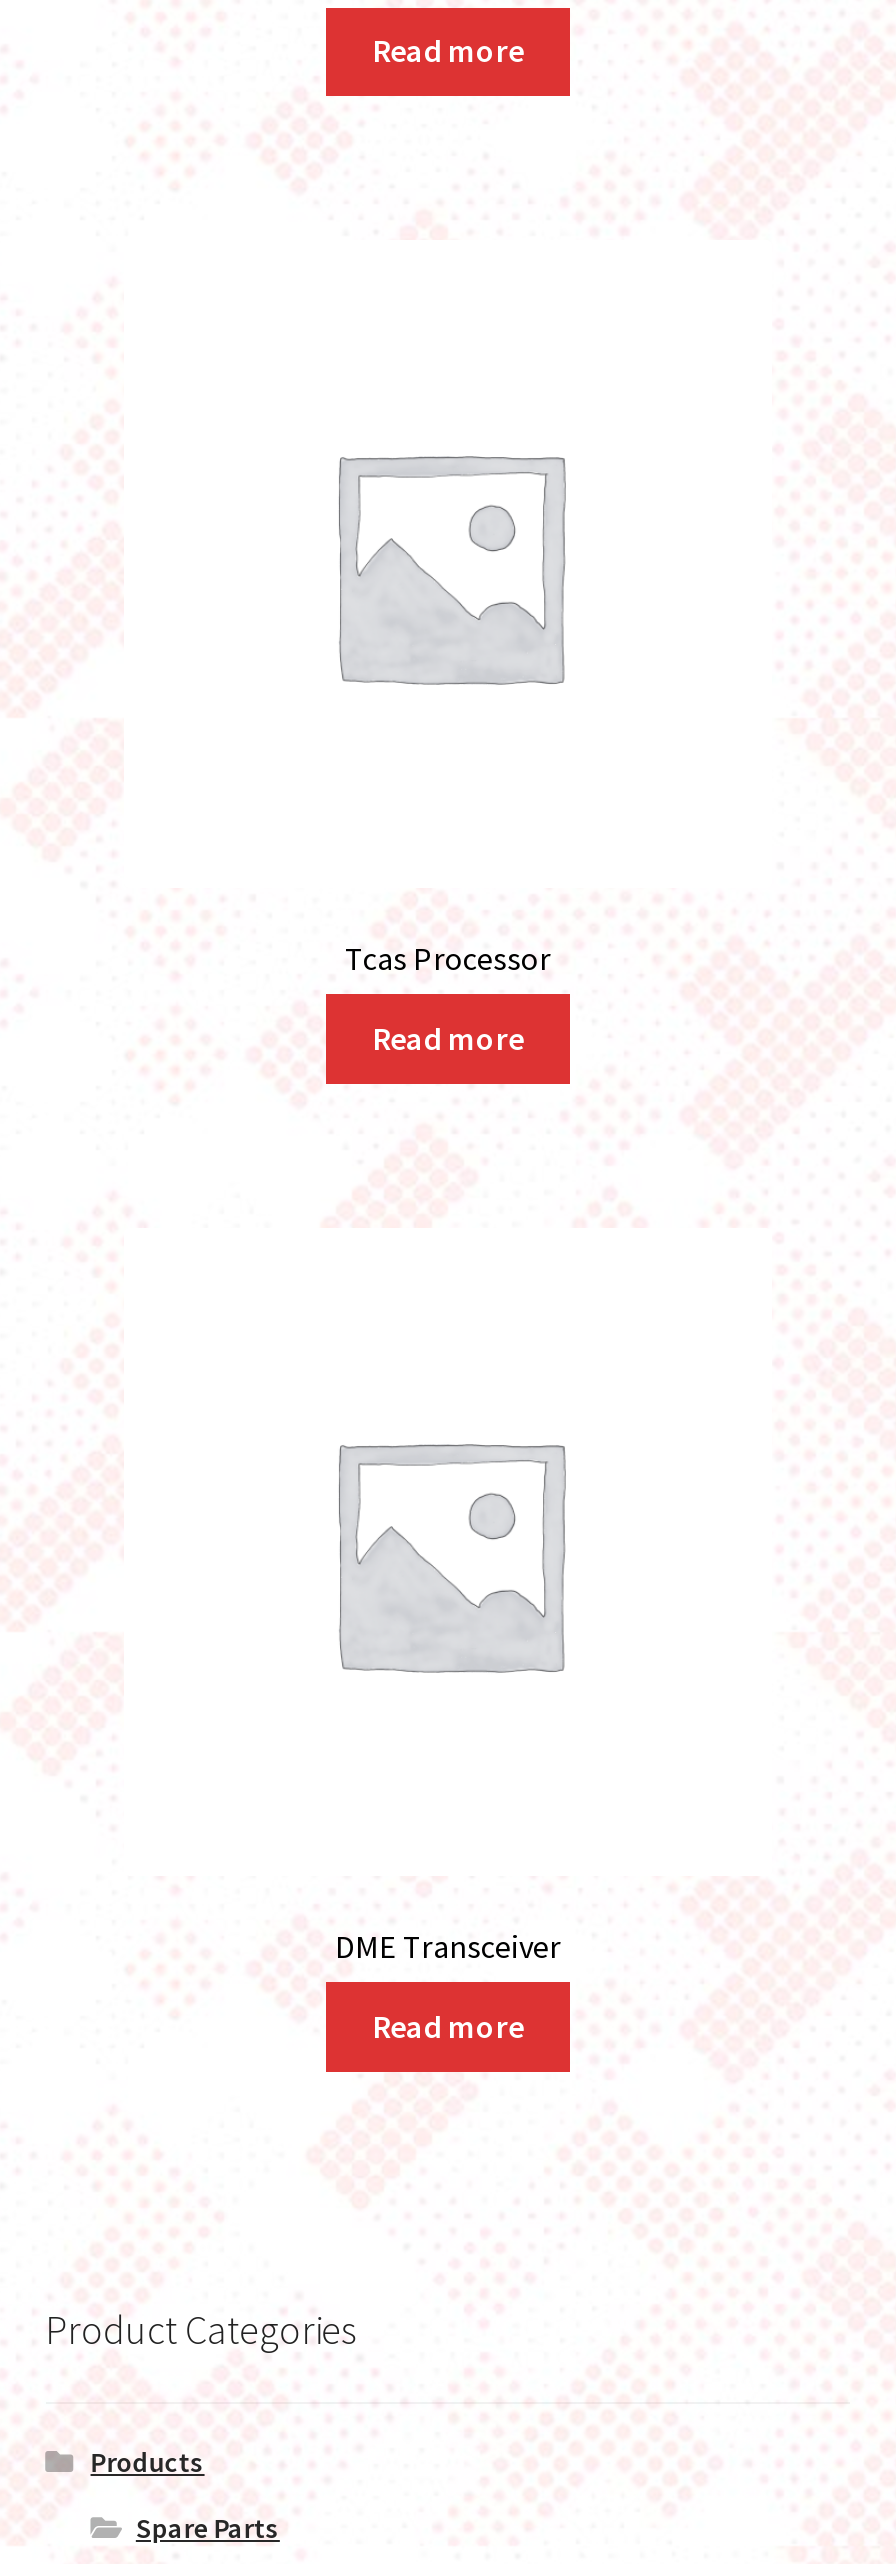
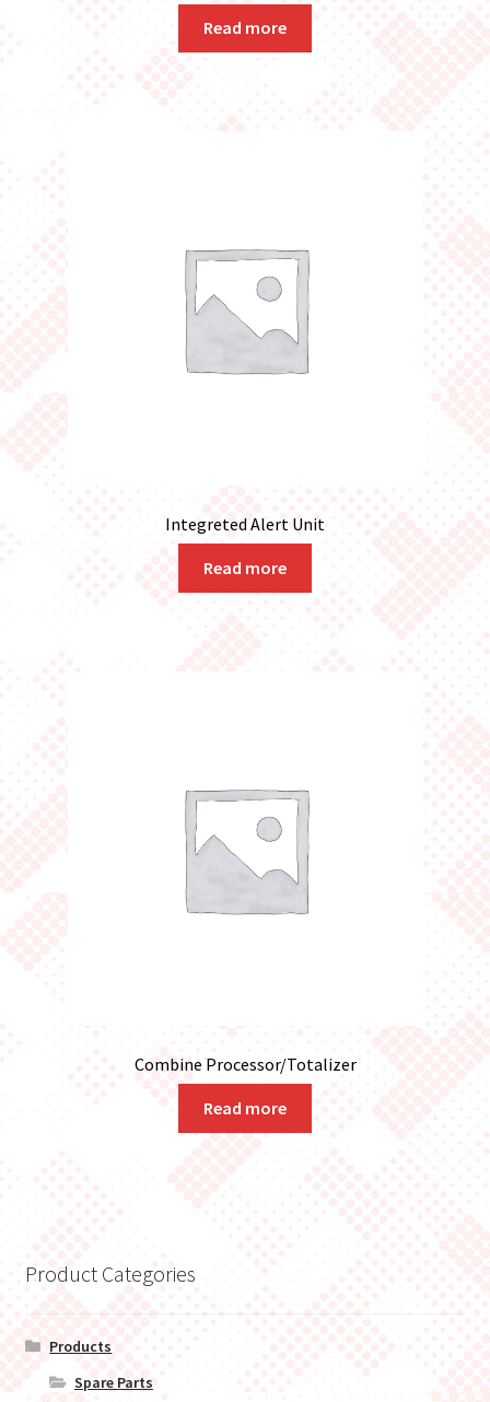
- Tcas Processor
+ Integreted Alert Unit

- DME Transceiver
+ Combine Processor/Totalizer
